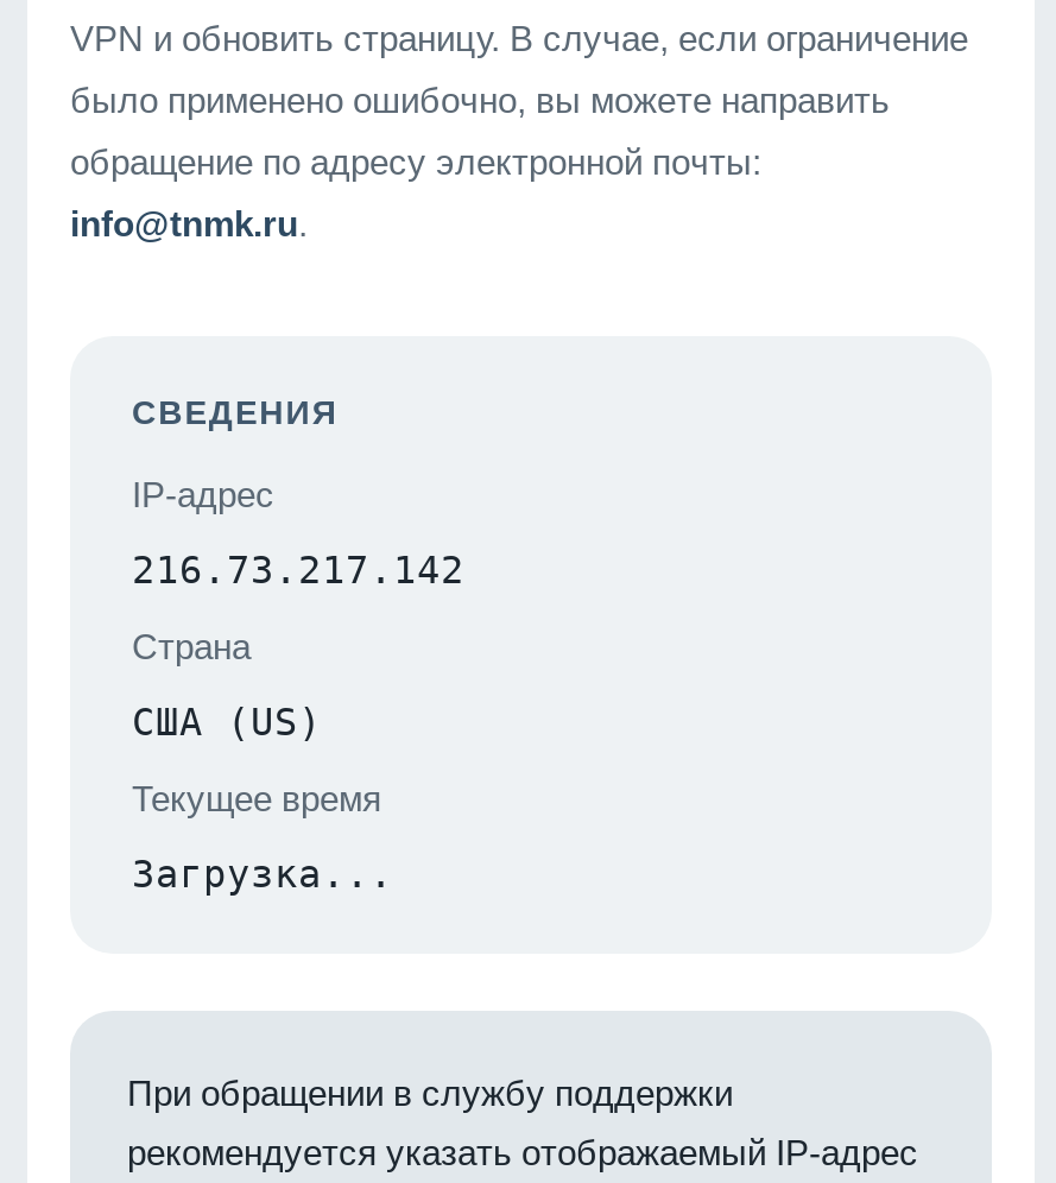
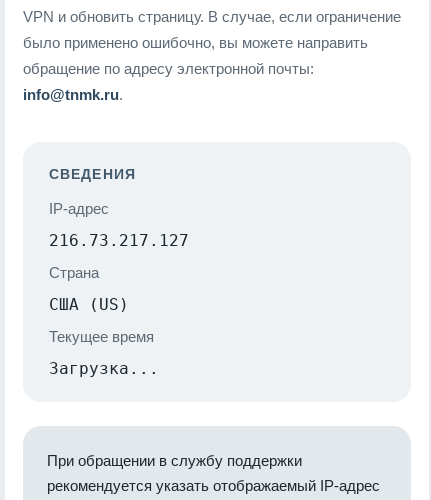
- 216.73.217.142
+ 216.73.217.127
